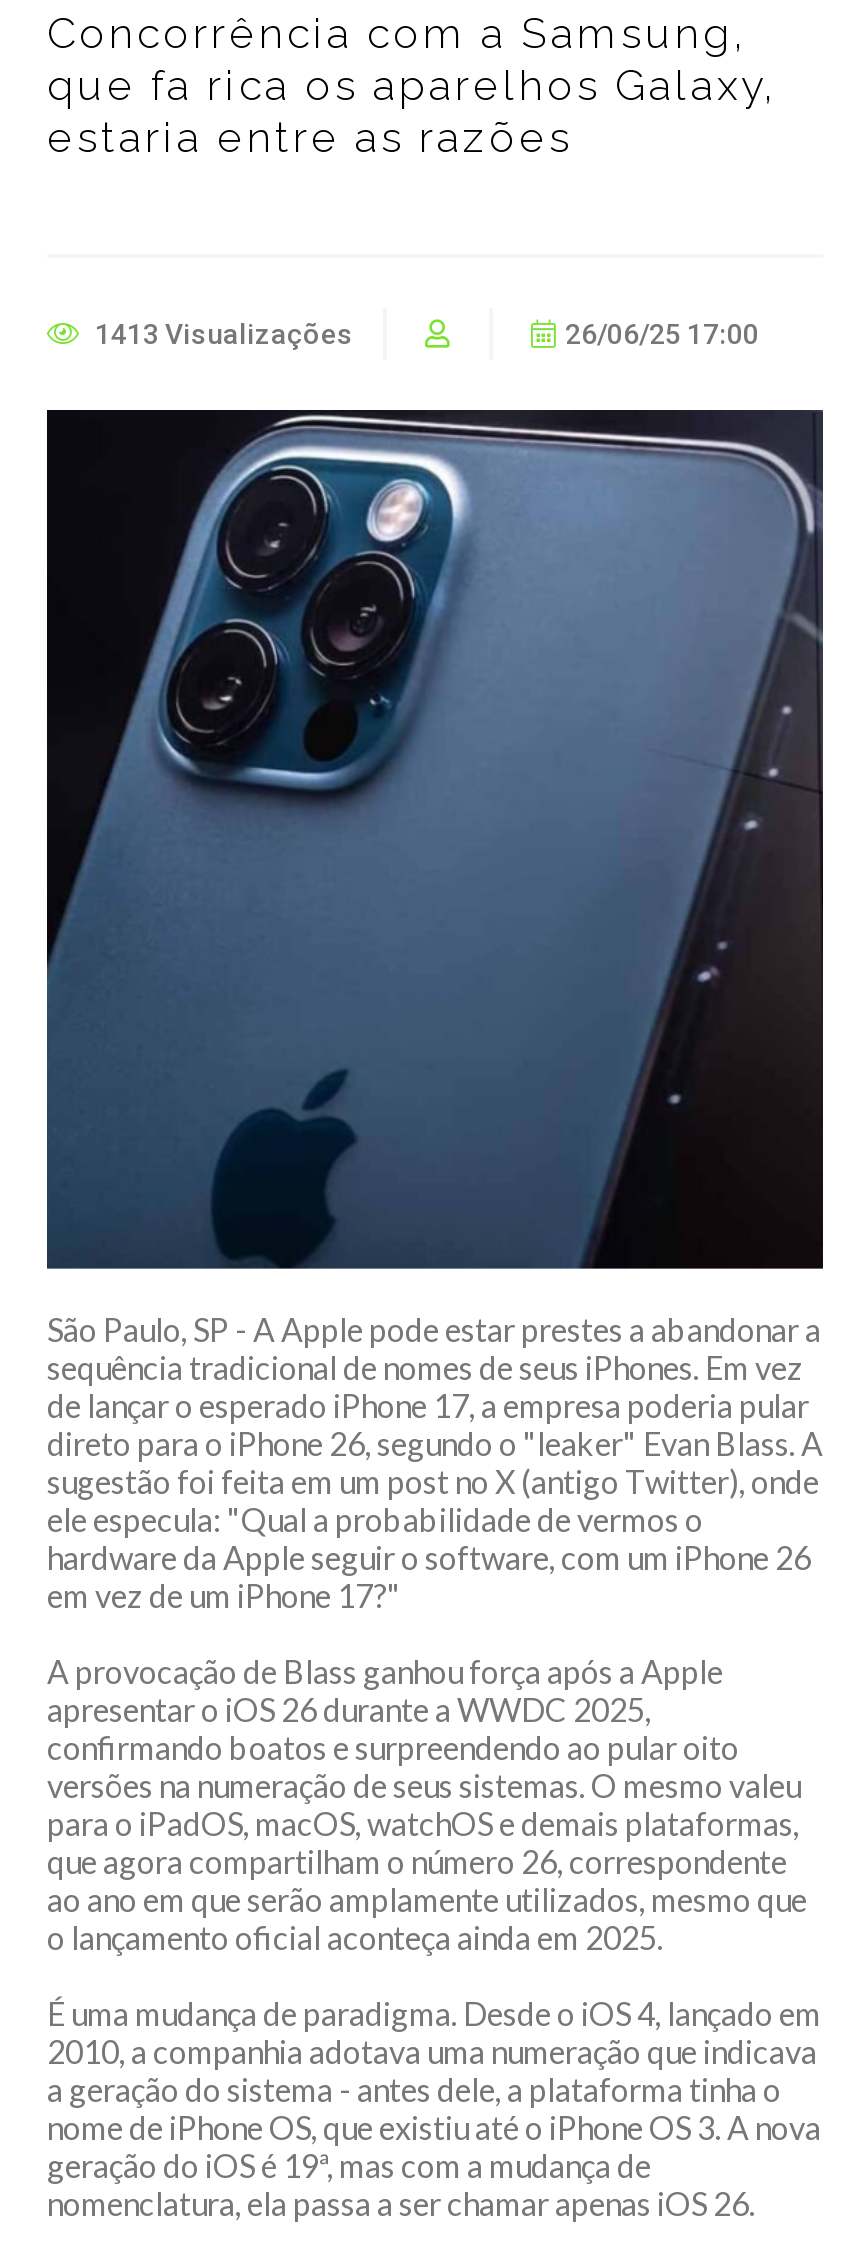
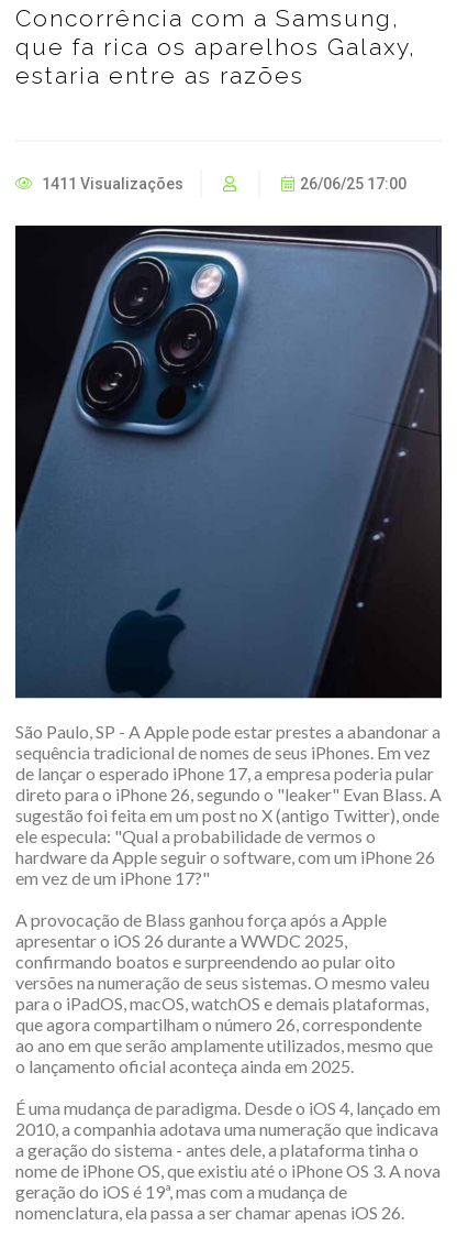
- 1413 Visualizações
+ 1411 Visualizações
